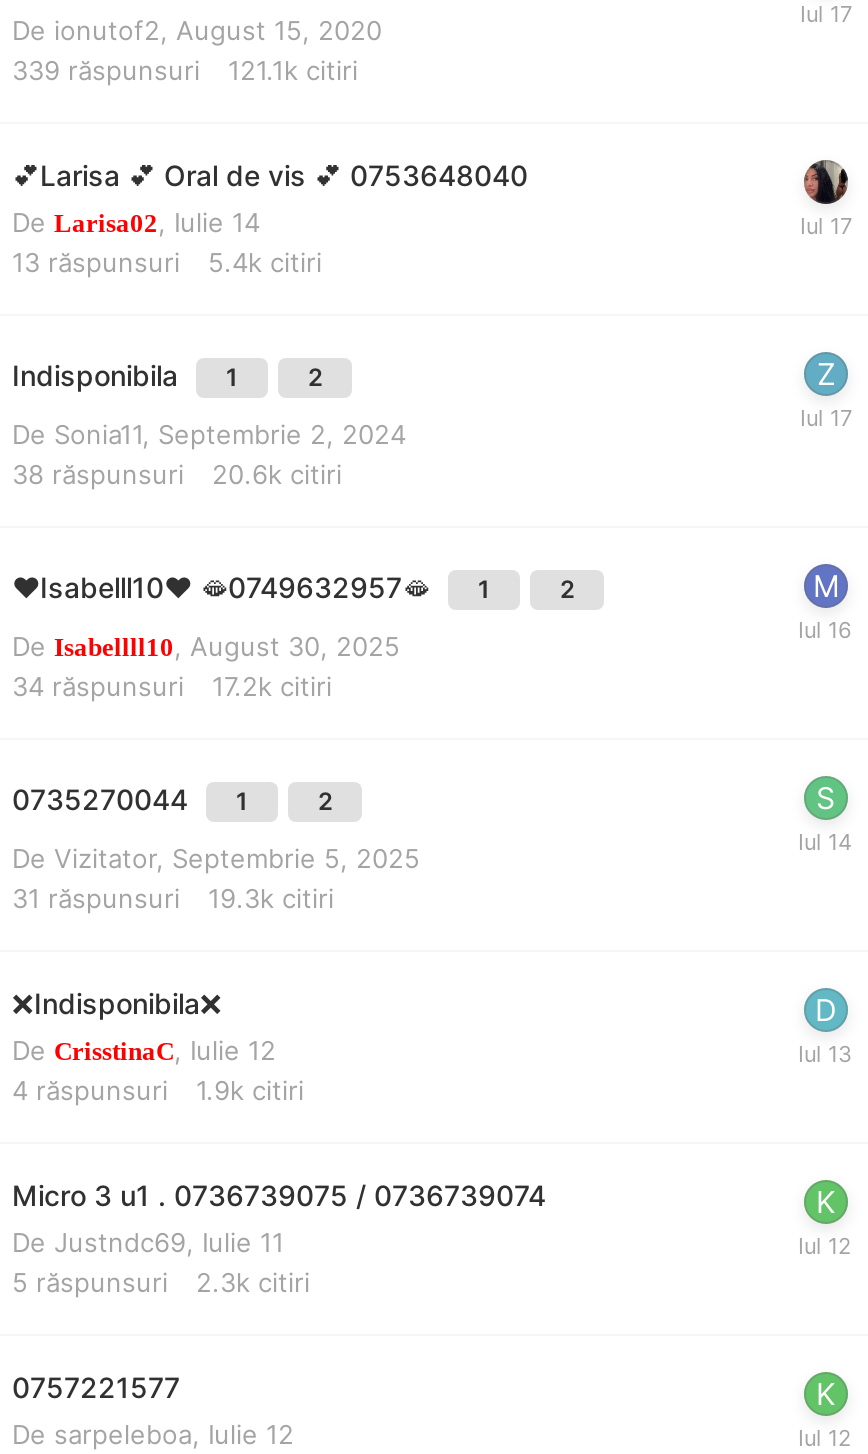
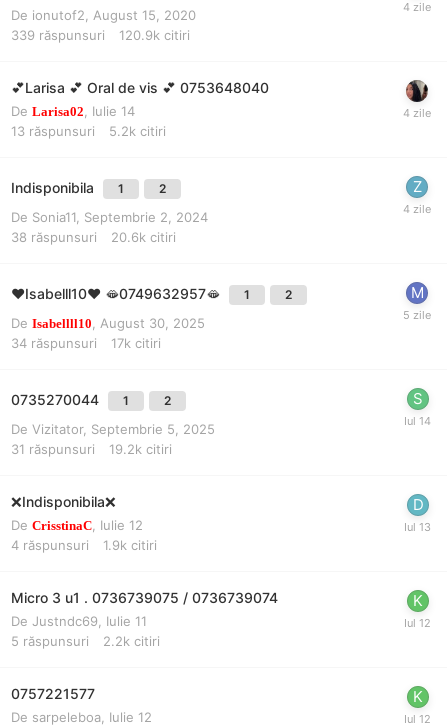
- 339 răspunsuri 121.1k citiri
+ 339 răspunsuri 120.9k citiri

- 13 răspunsuri 5.4k citiri
+ 13 răspunsuri 5.2k citiri

- 34 răspunsuri 17.2k citiri
+ 34 răspunsuri 17k citiri

- 31 răspunsuri 19.3k citiri
+ 31 răspunsuri 19.2k citiri

- 5 răspunsuri 2.3k citiri
+ 5 răspunsuri 2.2k citiri
